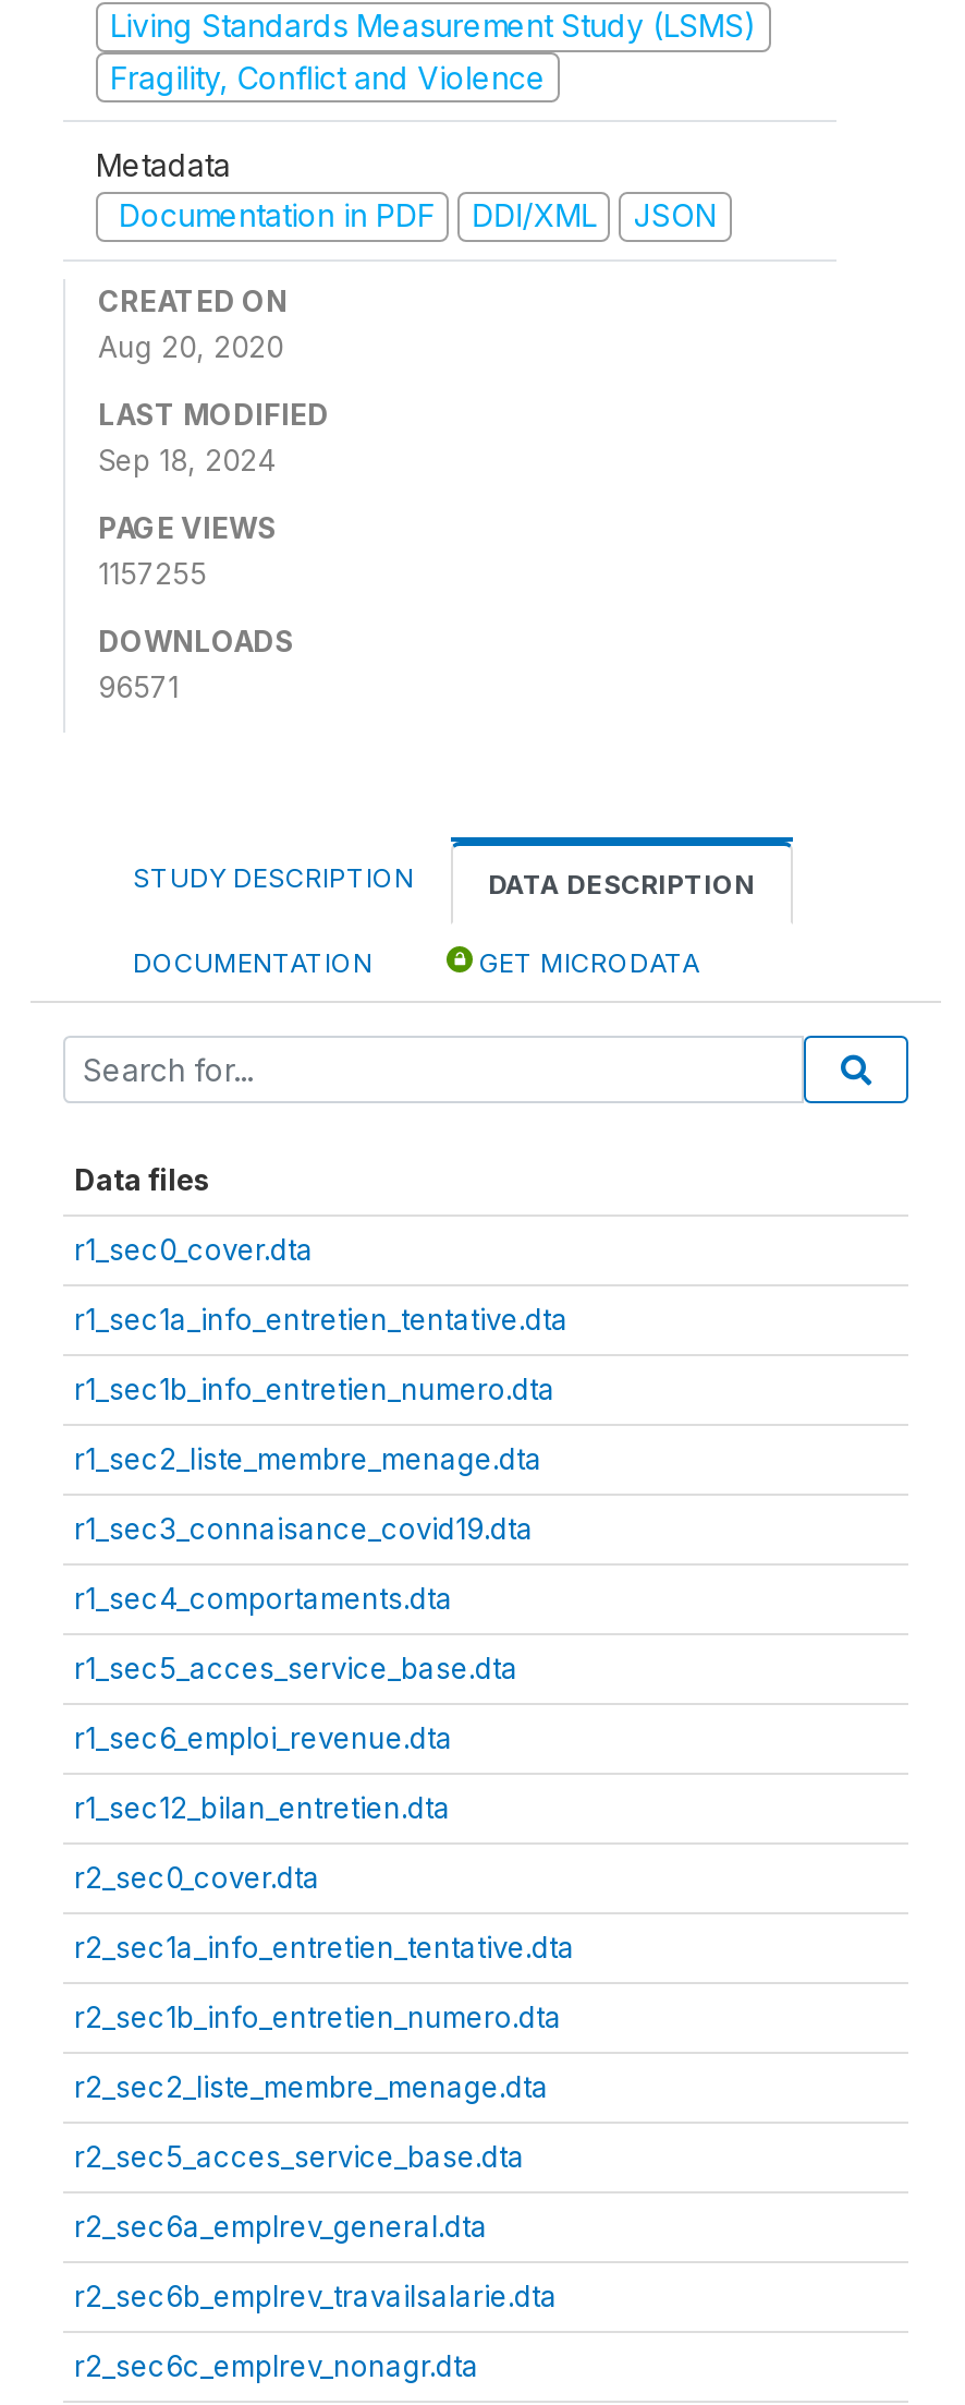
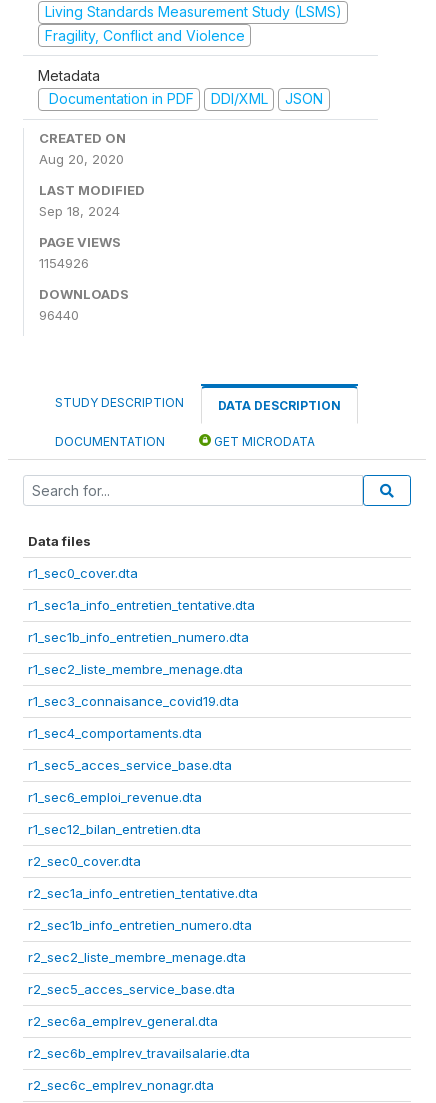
- 1157255
+ 1154926

- 96571
+ 96440
